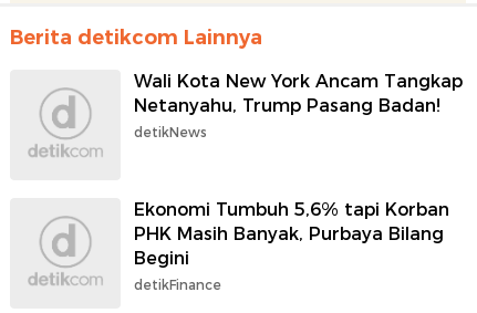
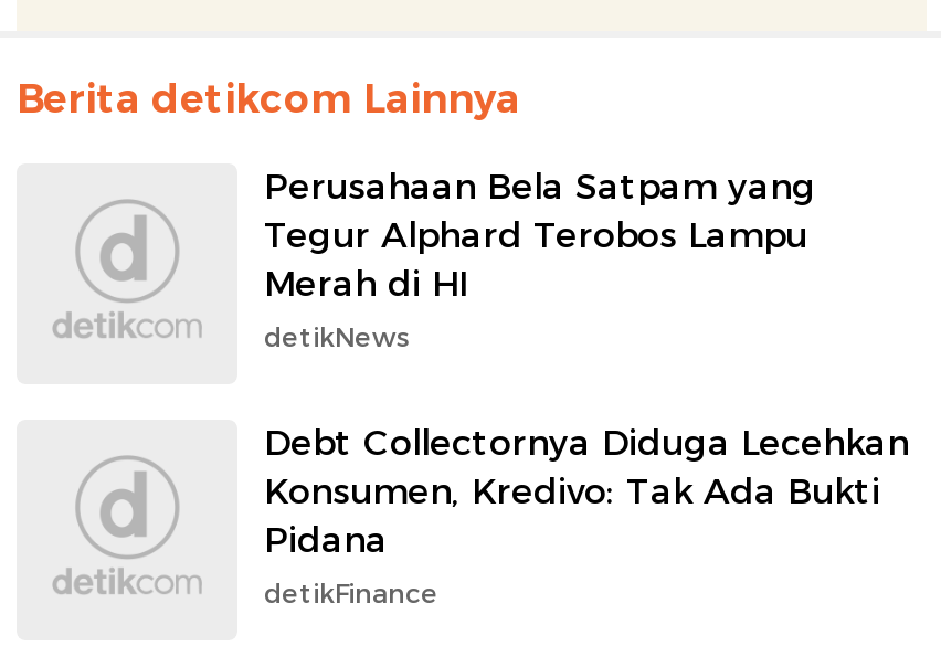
- Wali Kota New York Ancam Tangkap
- Netanyahu, Trump Pasang Badan!
+ Perusahaan Bela Satpam yang
+ Tegur Alphard Terobos Lampu
+ Merah di HI

moved down: detikNews

- Ekonomi Tumbuh 5,6% tapi Korban
- PHK Masih Banyak, Purbaya Bilang
- Begini
+ Debt Collectornya Diduga Lecehkan
+ Konsumen, Kredivo: Tak Ada Bukti
+ Pidana
